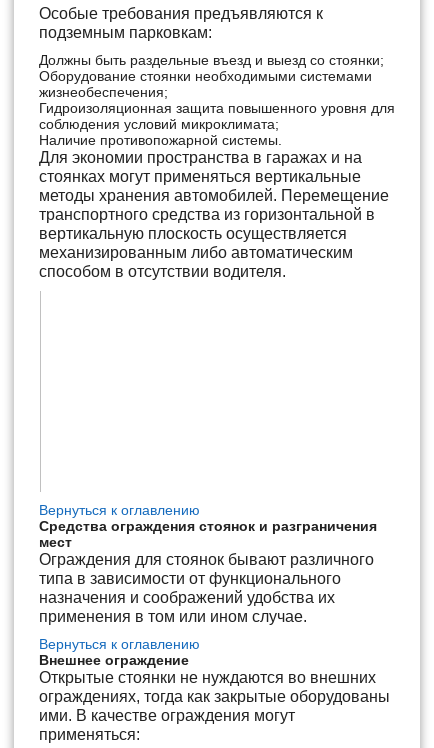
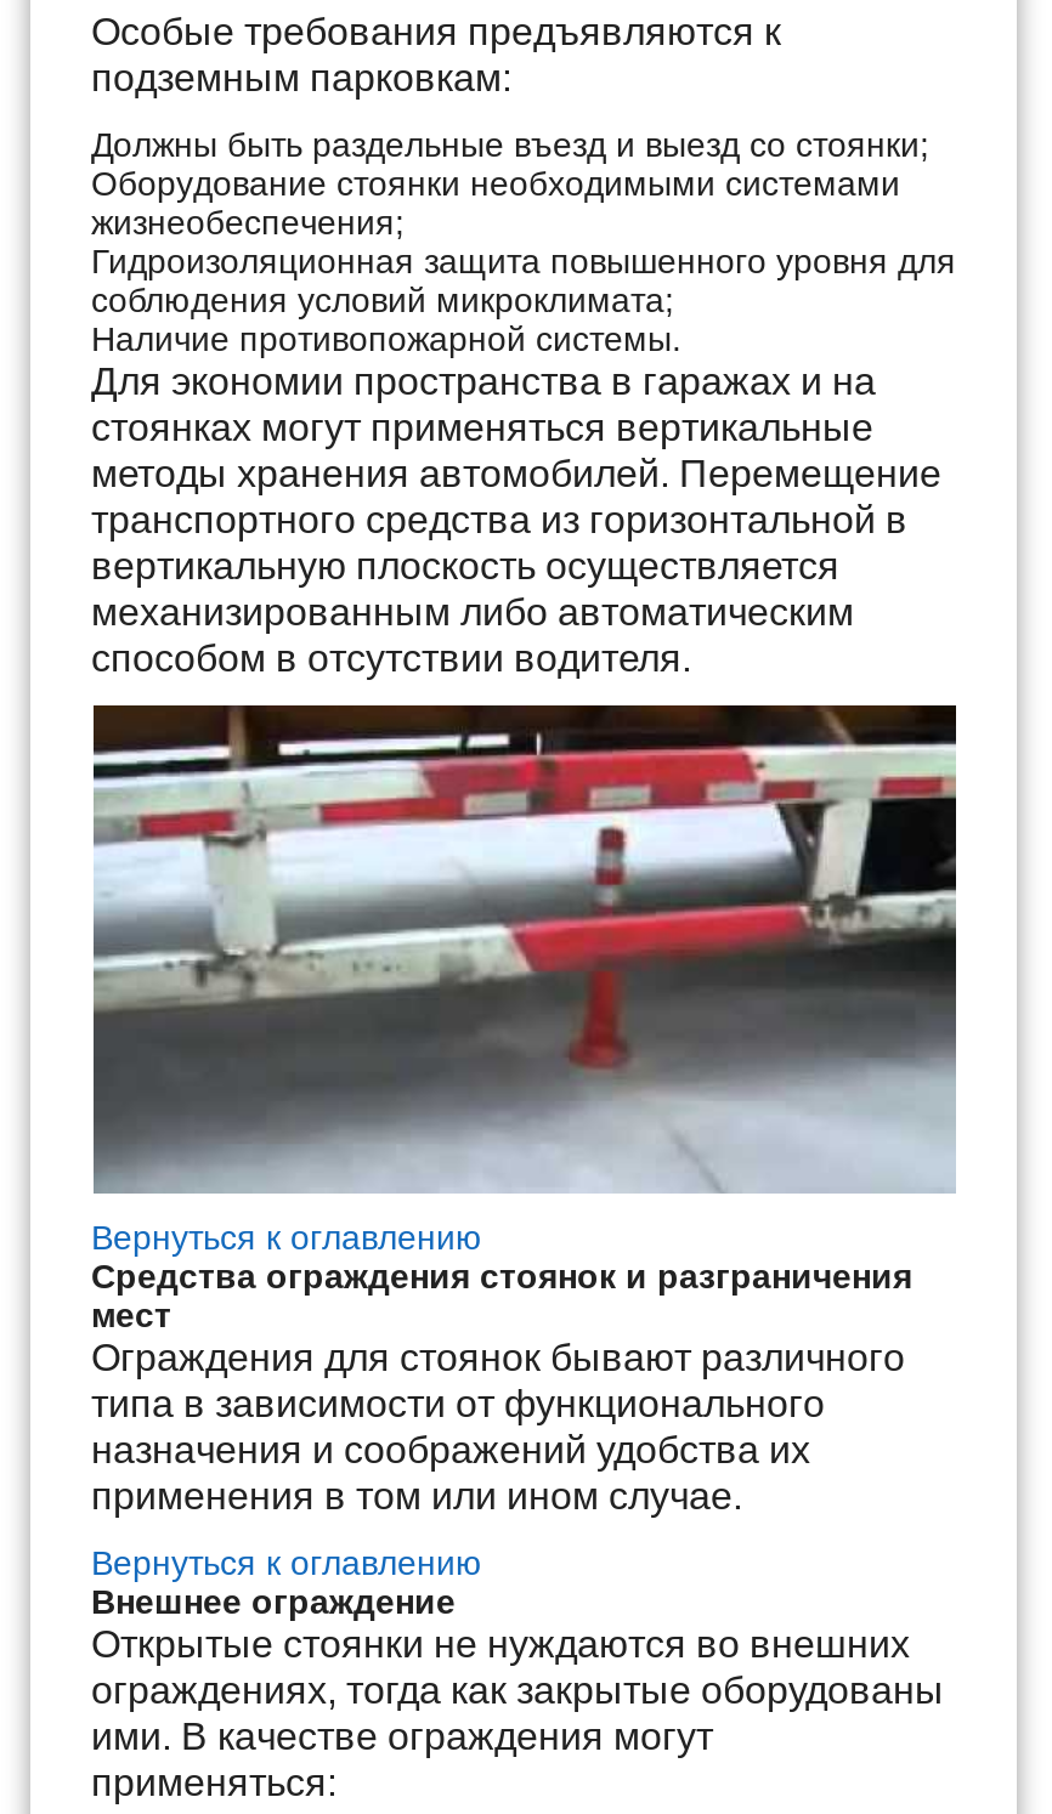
+ [image]
